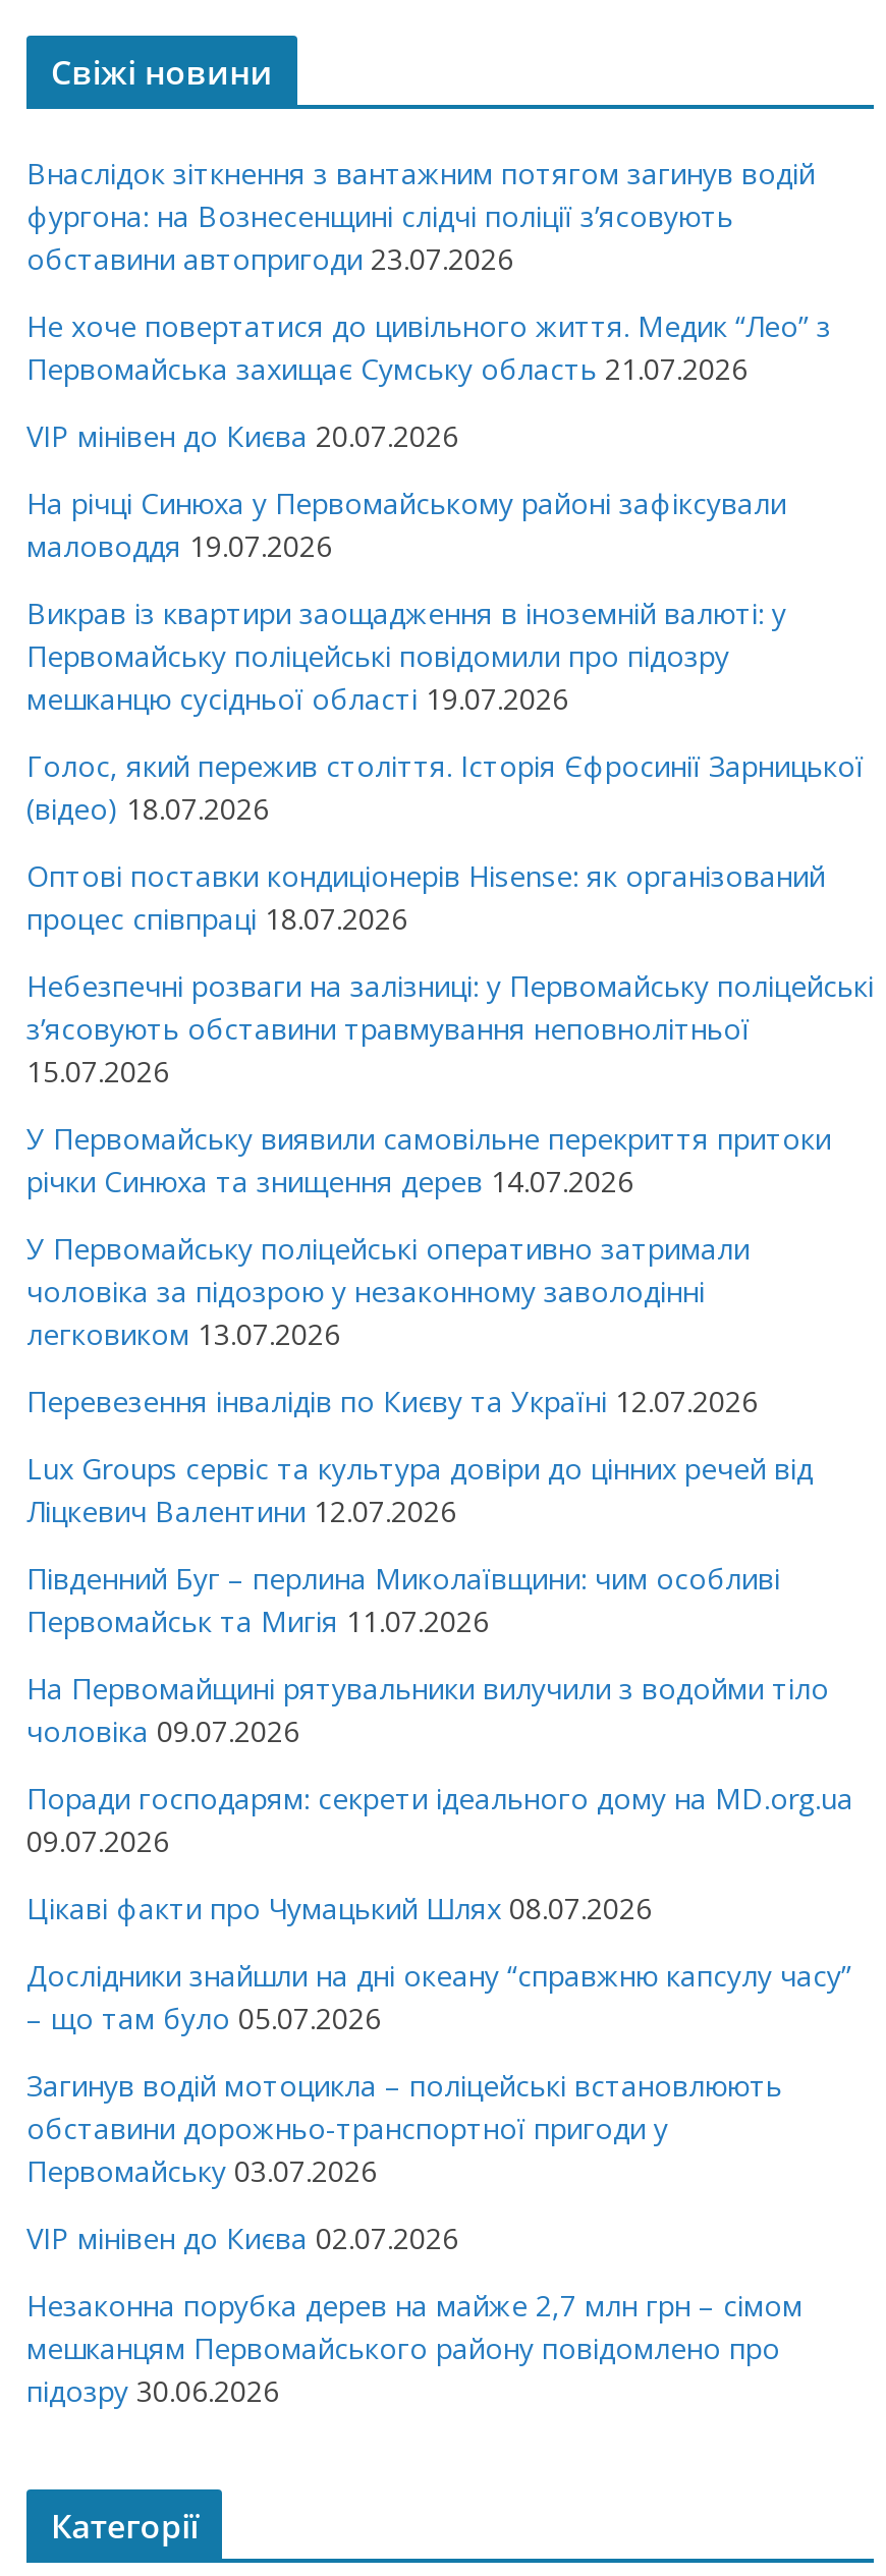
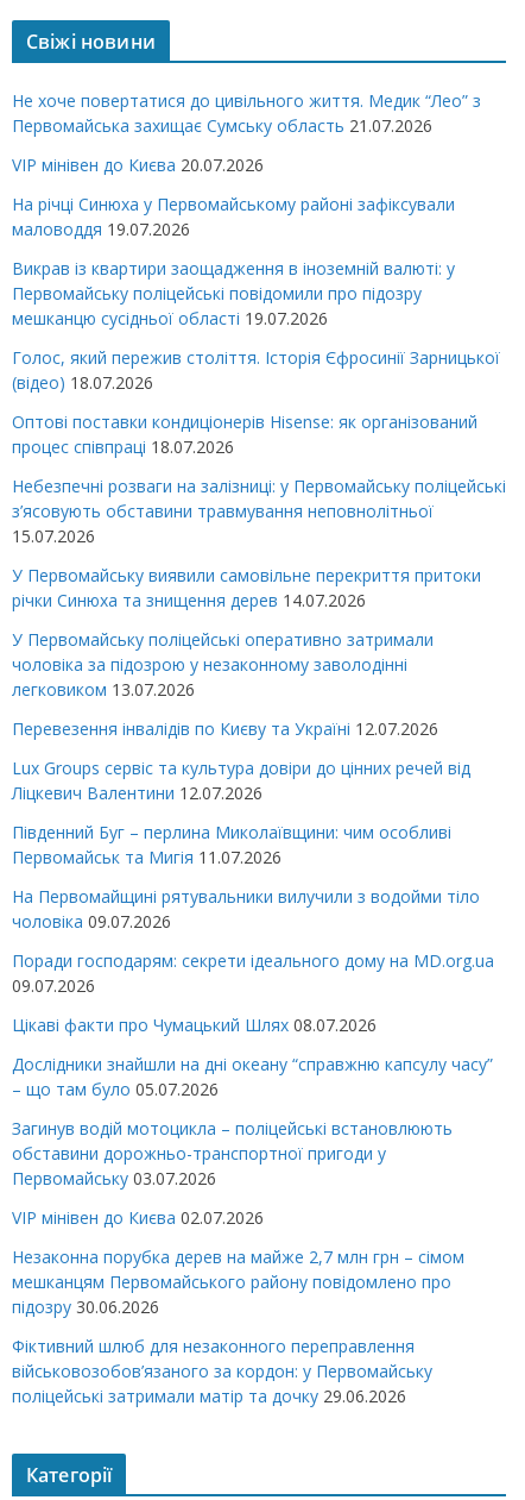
- Внаслідок зіткнення з вантажним потягом загинув водій
- фургона: на Вознесенщині слідчі поліції з’ясовують
- обставини автопригоди 23.07.2026

moved up: Не хоче повертатися до цивільного життя. Медик “Лео” з | Первомайська захищає Сумську область 21.07.2026 | На річці Синюха у Первомайському районі зафіксували | ... | мешканцям Первомайського району повідомлено про | підозру 30.06.2026

+ Фіктивний шлюб для незаконного переправлення
+ військовозобов’язаного за кордон: у Первомайську
+ поліцейські затримали матір та дочку 29.06.2026
